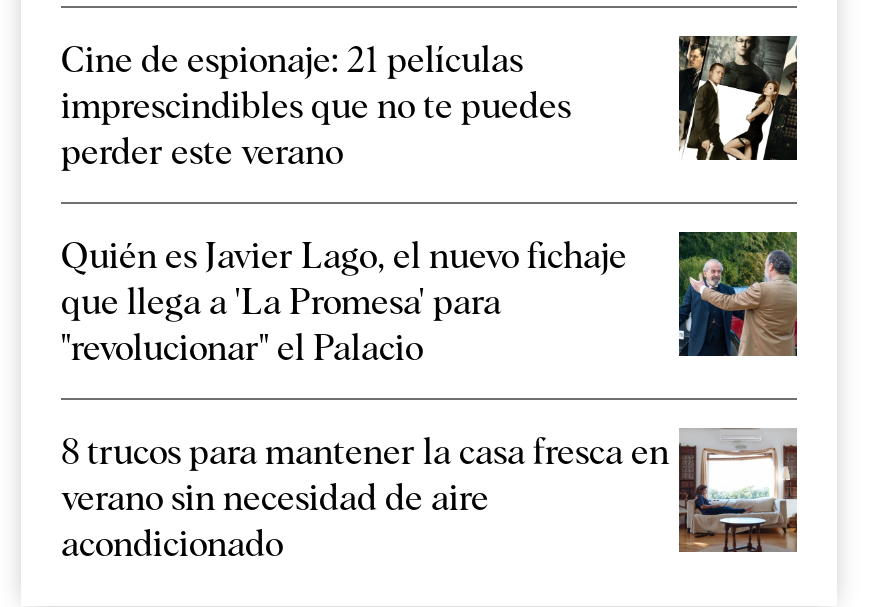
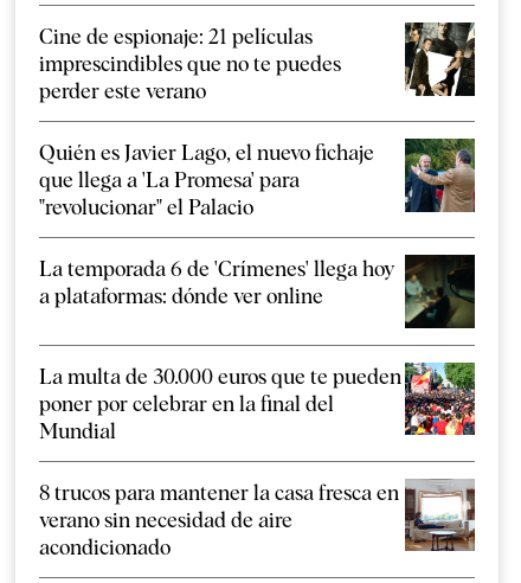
+ [image]
+ La temporada 6 de 'Crímenes' llega hoy
+ a plataformas: dónde ver online
+ La multa de 30.000 euros que te pueden
+ poner por celebrar en la final del
+ Mundial

+ [image]
